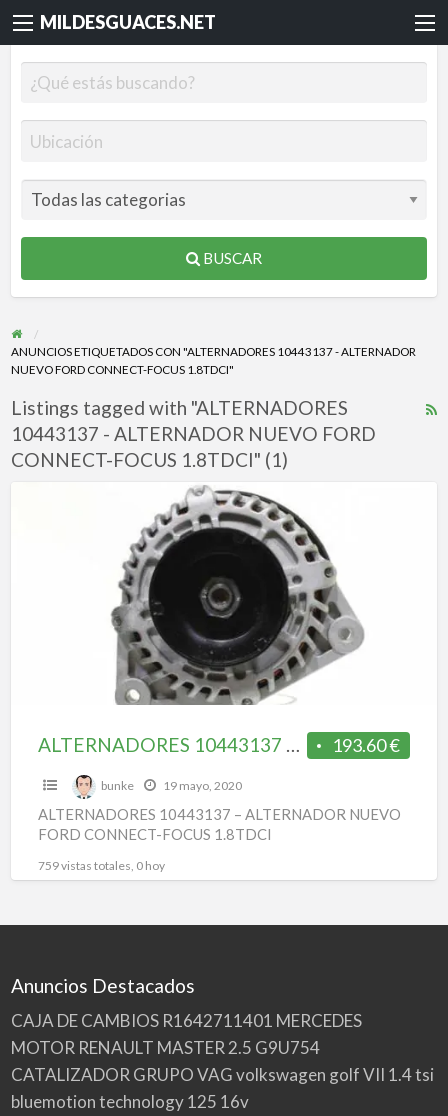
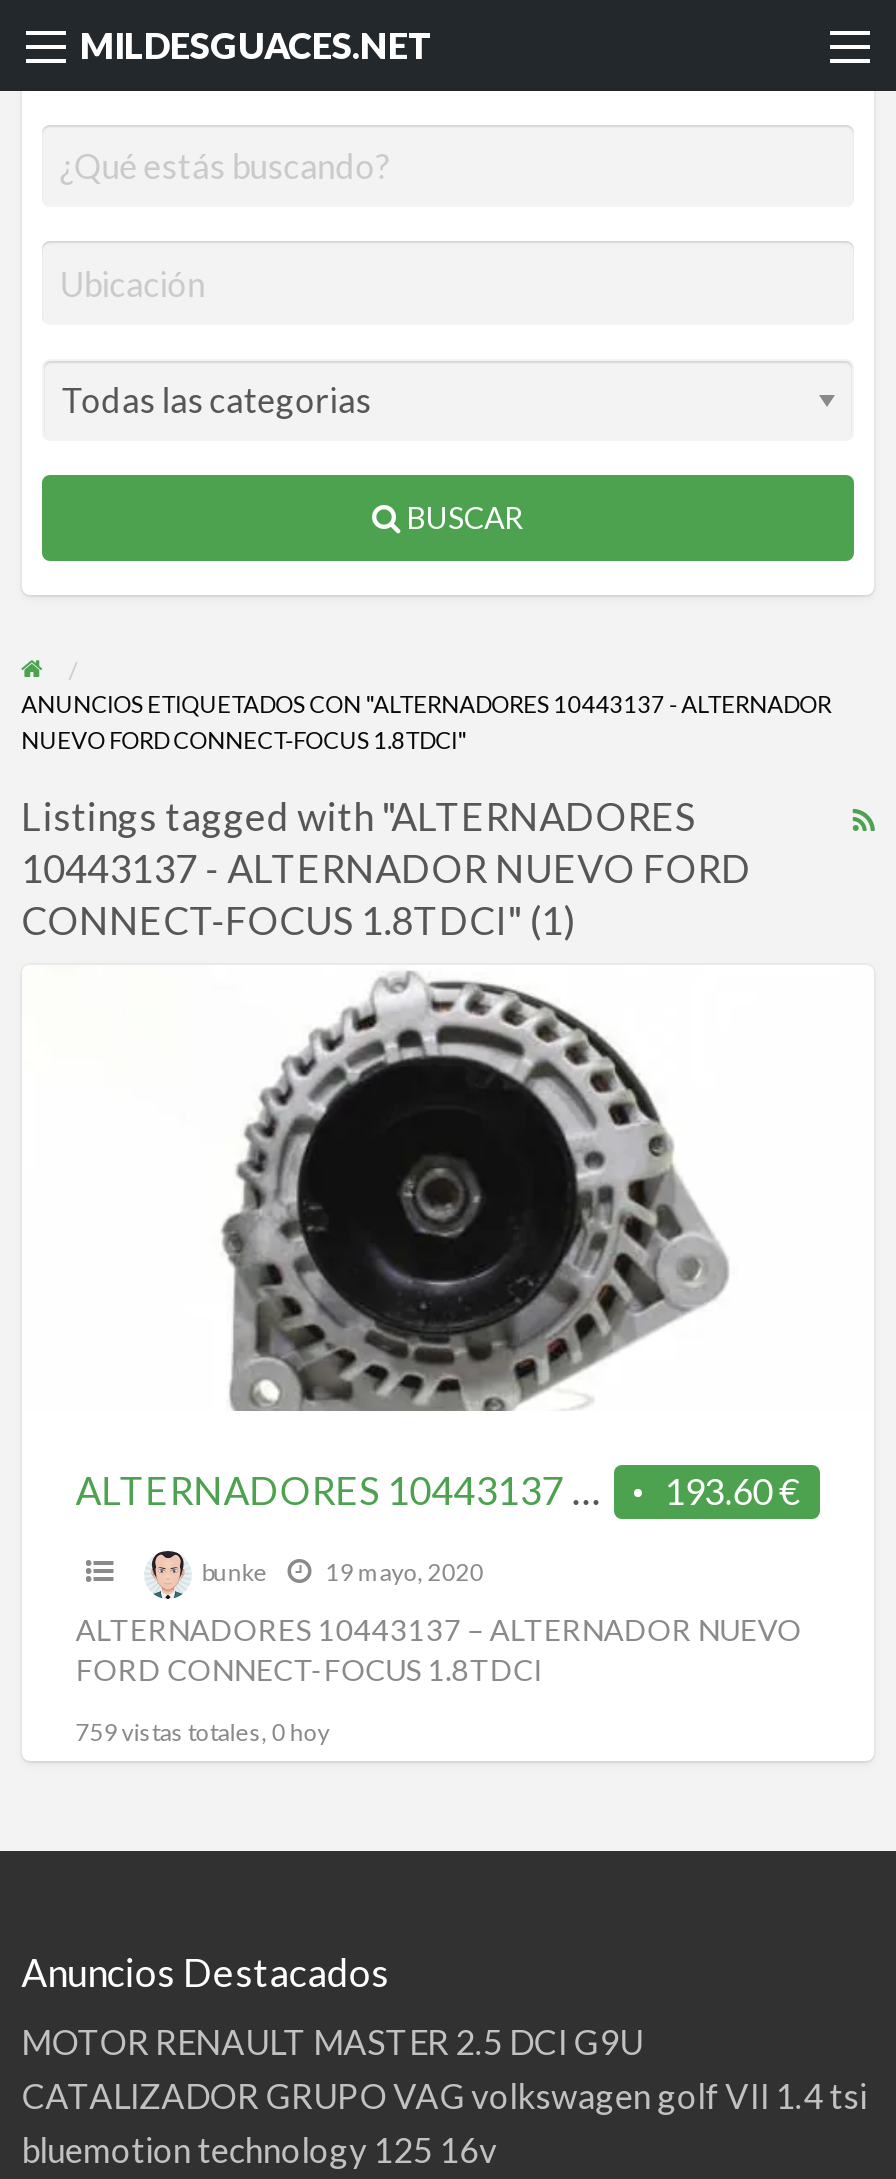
- CAJA DE CAMBIOS R1642711401 MERCEDES
- MOTOR RENAULT MASTER 2.5 G9U754
+ MOTOR RENAULT MASTER 2.5 DCI G9U
